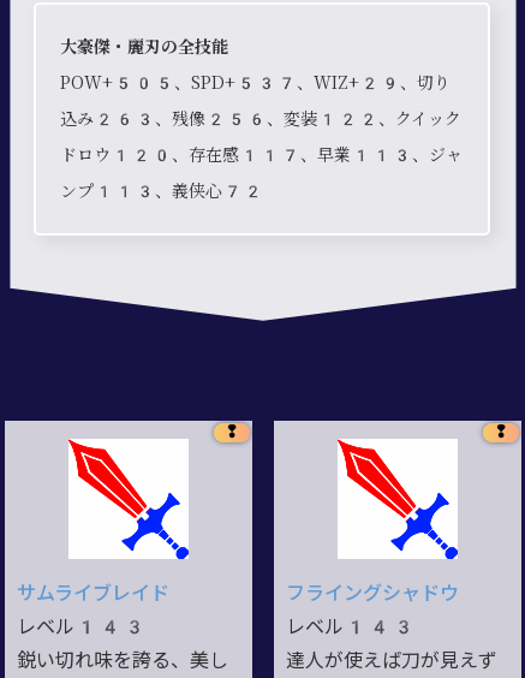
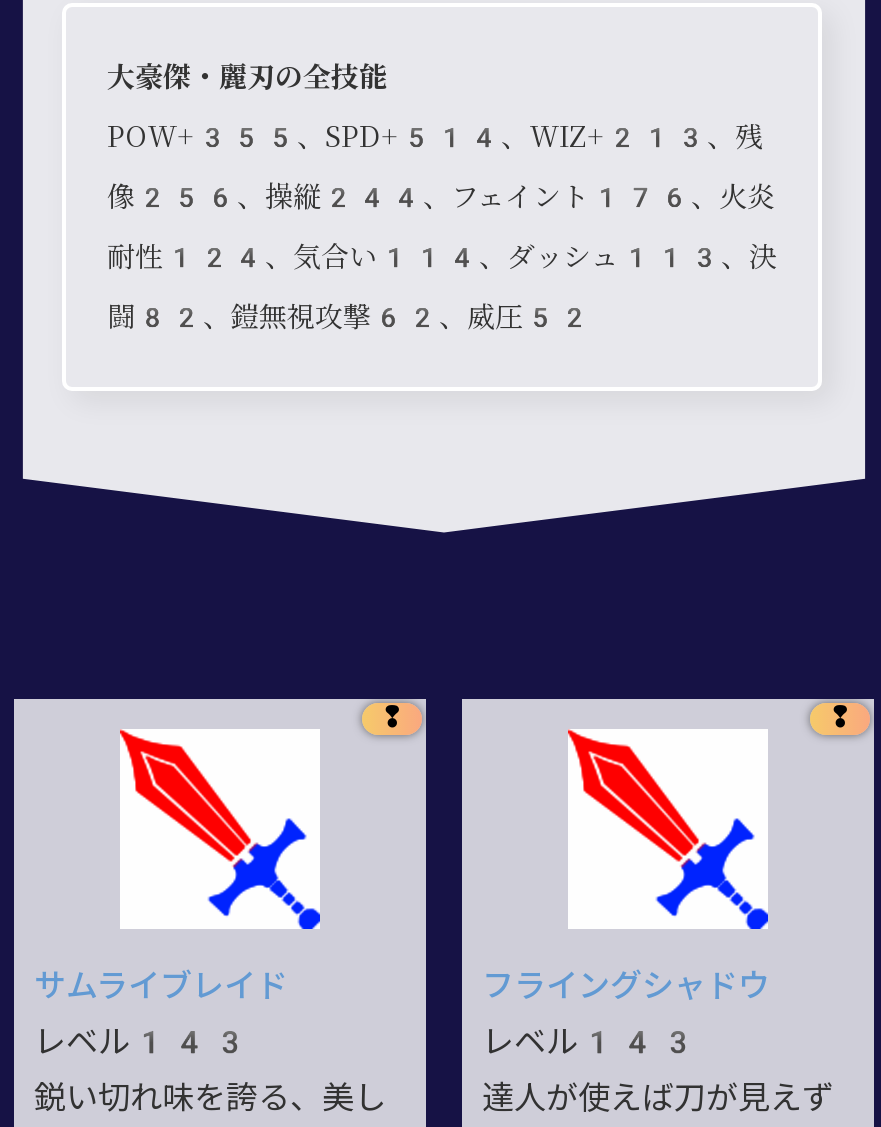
- POW+505、SPD+537、WIZ+29、切り
+ POW+355、SPD+514、WIZ+213、残

- 込み263、残像256、変装122、クイック
+ 像256、操縦244、フェイント176、火炎

- ドロウ120、存在感117、早業113、ジャ
+ 耐性124、気合い114、ダッシュ113、決

- ンプ113、義侠心72
+ 闘82、鎧無視攻撃62、威圧52
